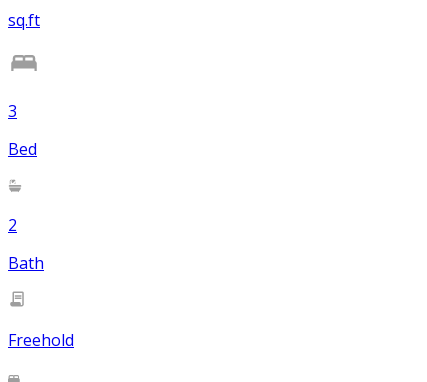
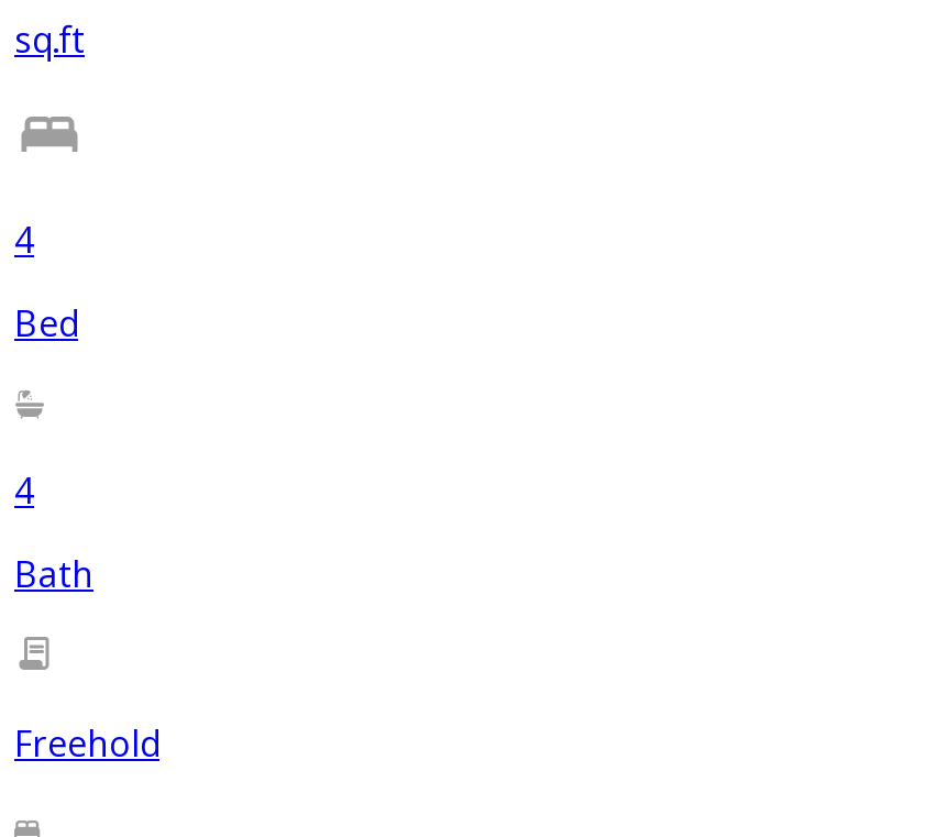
- 3
+ 4

- 2
+ 4
